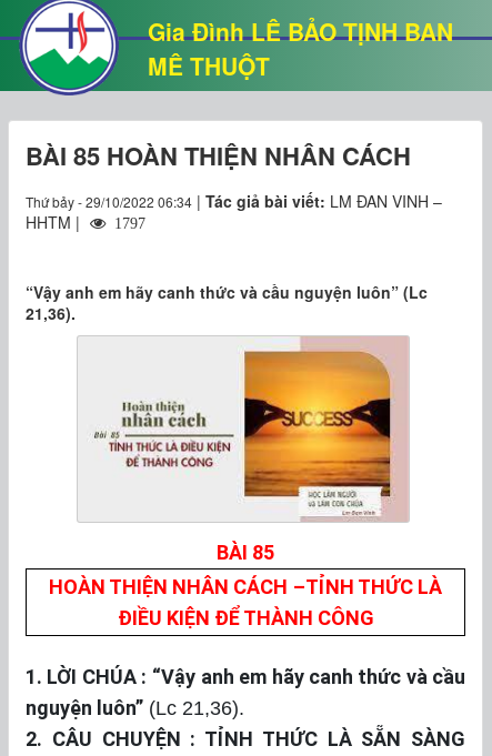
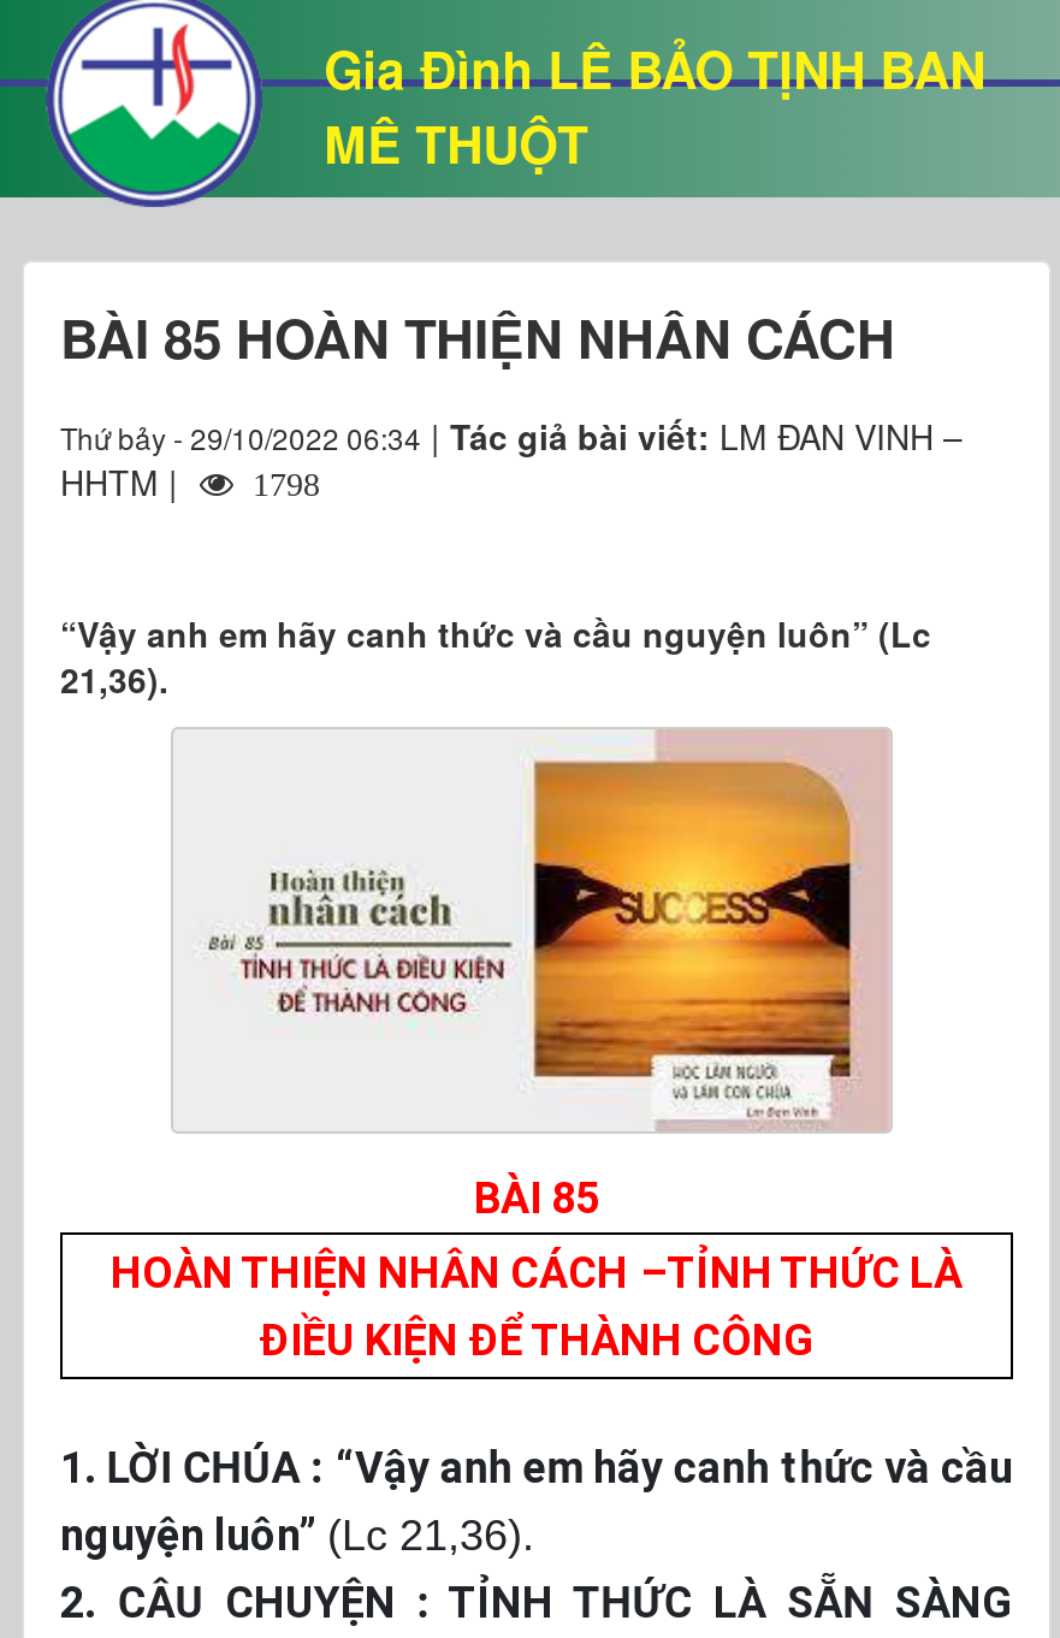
- 1797
+ 1798
